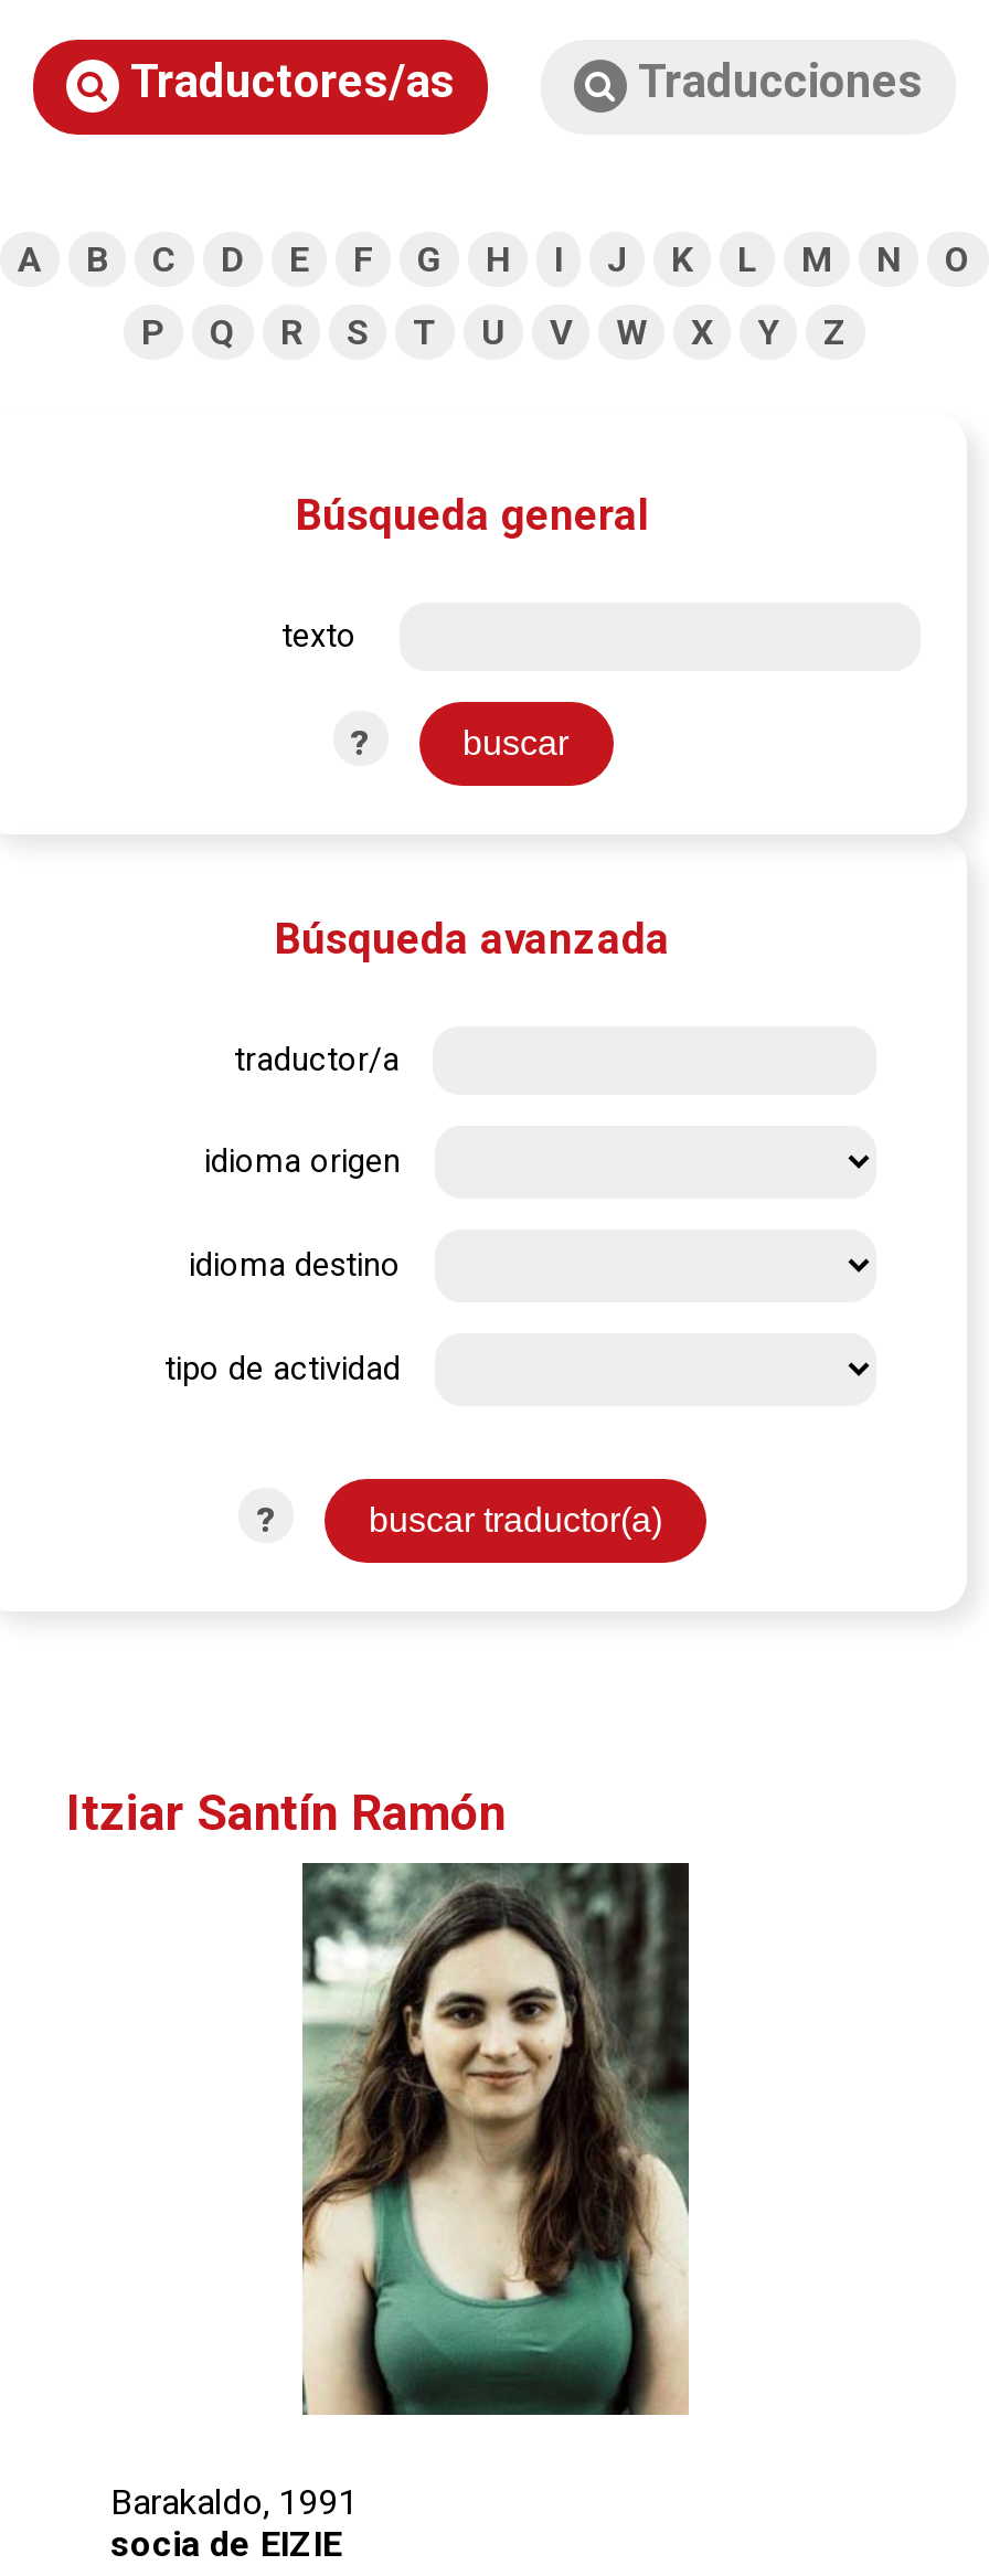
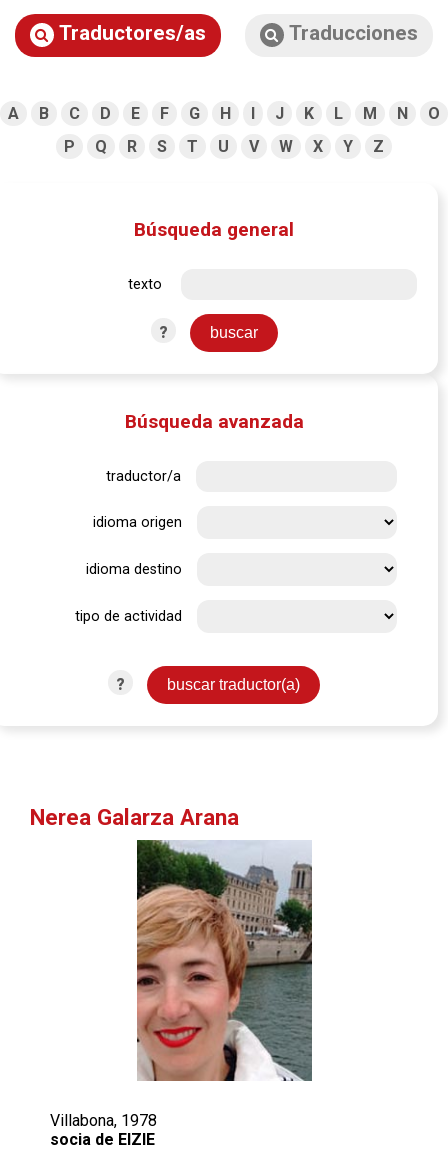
- Itziar Santín Ramón
+ Nerea Galarza Arana

- [image]
- Barakaldo, 1991
+ [image]
+ Villabona, 1978
